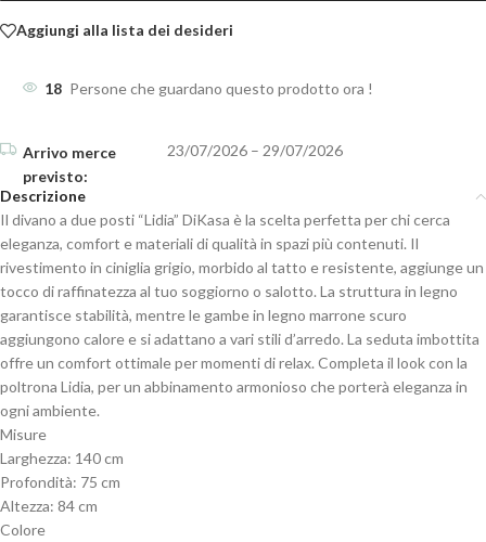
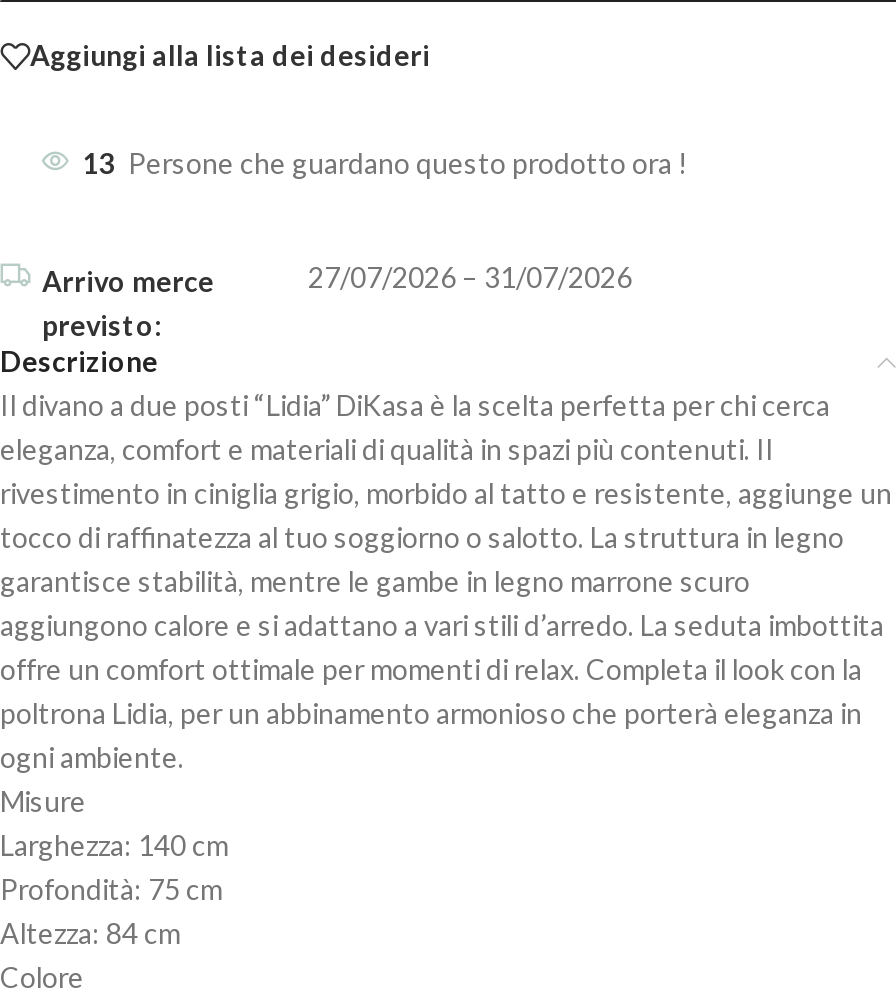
- 18 Persone che guardano questo prodotto ora !
+ 13 Persone che guardano questo prodotto ora !

- 23/07/2026 – 29/07/2026
+ 27/07/2026 – 31/07/2026
